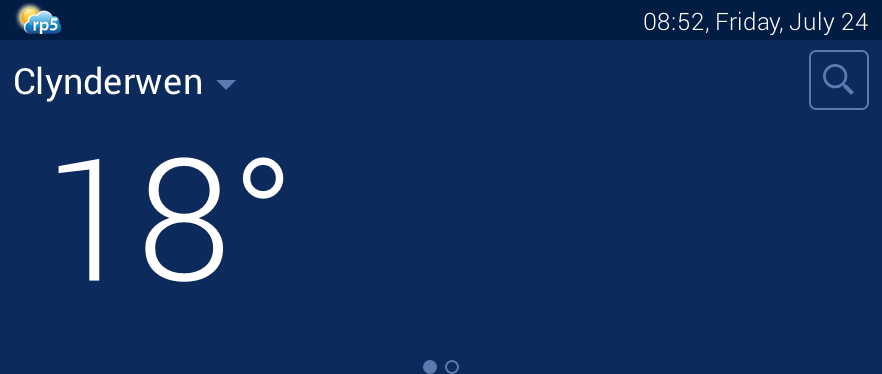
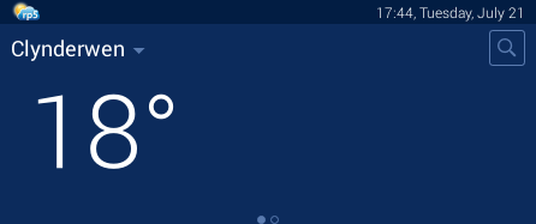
- 08:52, Friday, July 24
+ 17:44, Tuesday, July 21
